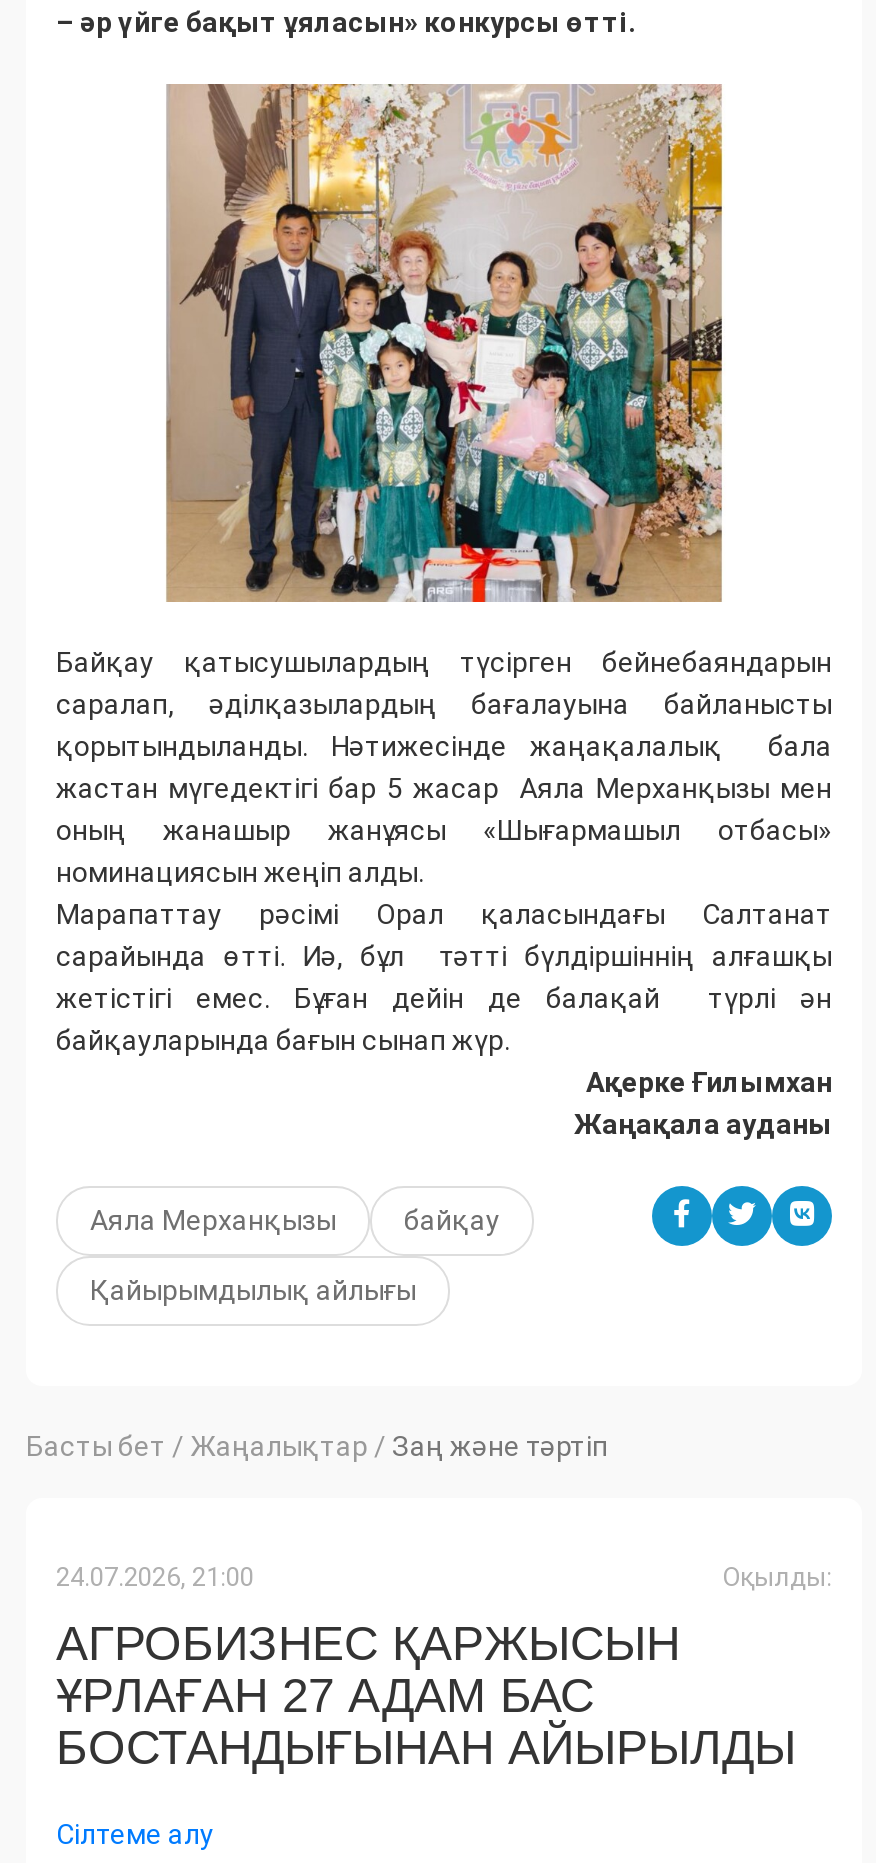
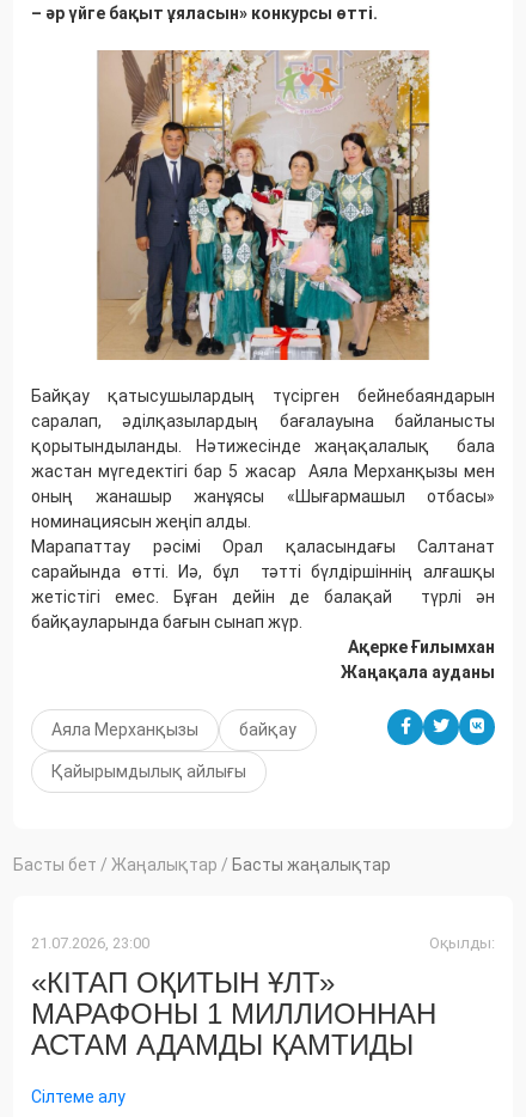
- Басты бет / Жаңалықтар / Заң және тәртіп
+ Басты бет / Жаңалықтар / Басты жаңалықтар

- 24.07.2026, 21:00
+ 21.07.2026, 23:00

- АГРОБИЗНЕС ҚАРЖЫСЫН
- ҰРЛАҒАН 27 АДАМ БАС
- БОСТАНДЫҒЫНАН АЙЫРЫЛДЫ
+ «КІТАП ОҚИТЫН ҰЛТ»
+ МАРАФОНЫ 1 МИЛЛИОННАН
+ АСТАМ АДАМДЫ ҚАМТИДЫ
